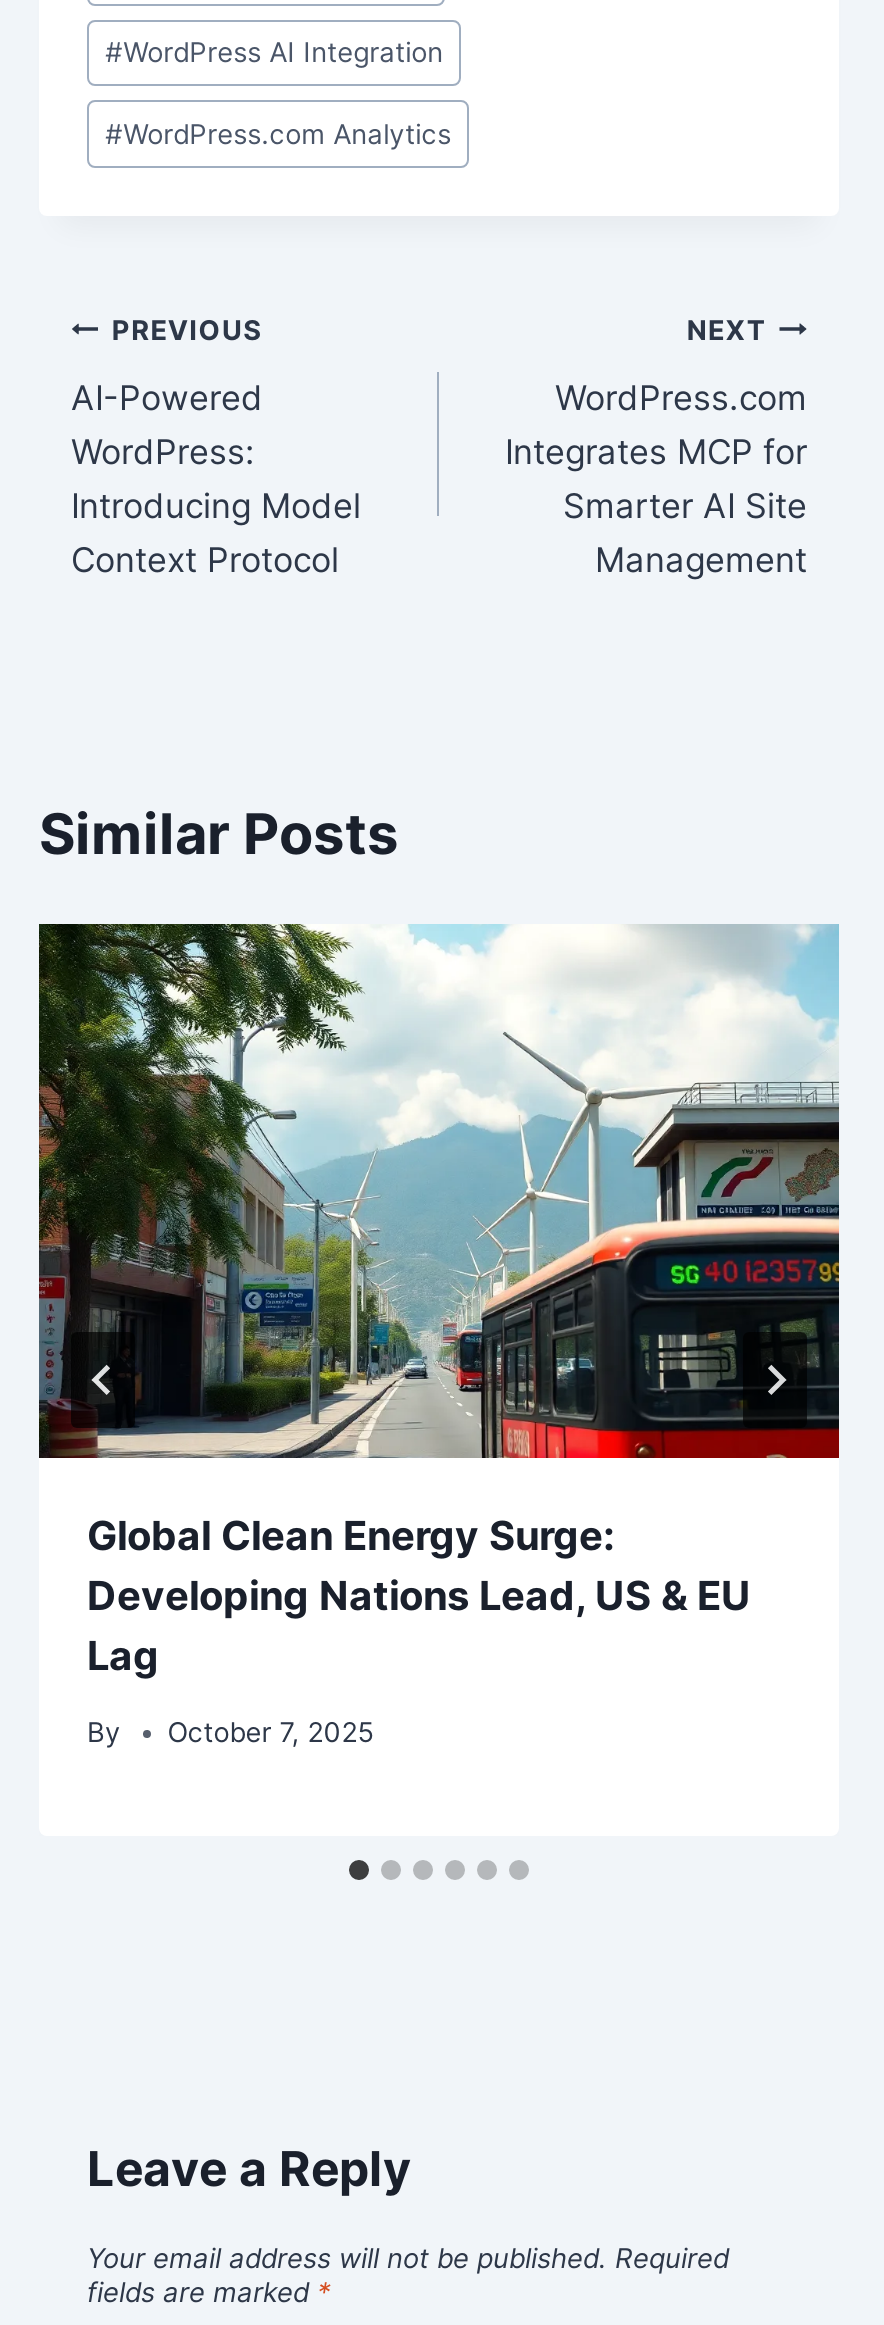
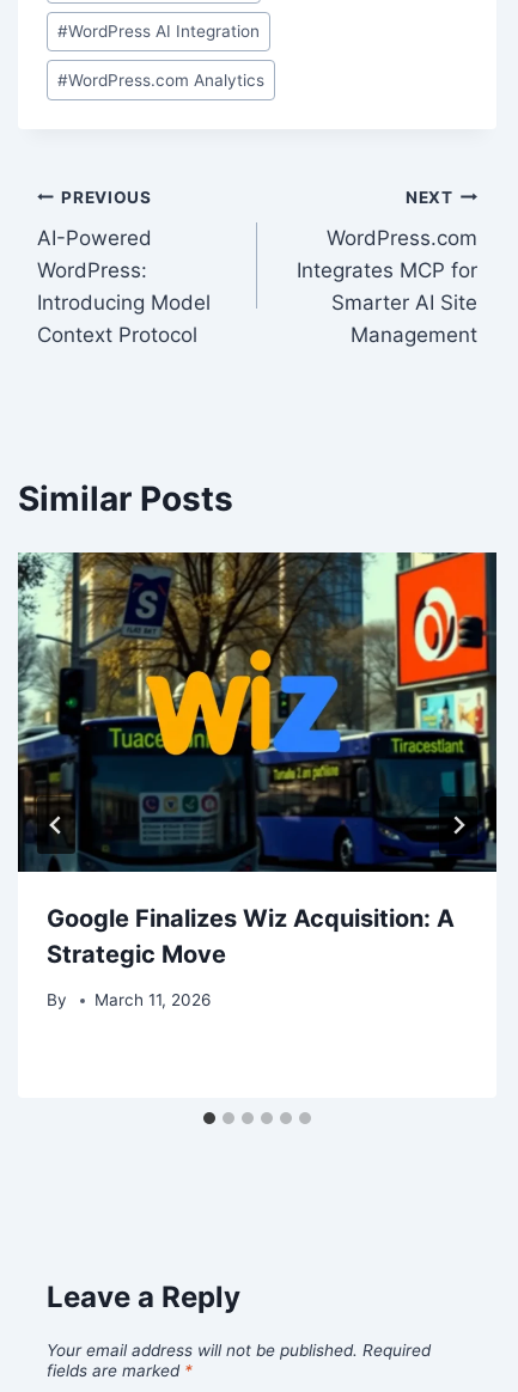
- [image]
- Global Clean Energy Surge:
- Developing Nations Lead, US & EU
- Lag
+ [image]
+ Google Finalizes Wiz Acquisition: A
+ Strategic Move

- By October 7, 2025
+ By March 11, 2026

moved up: By
